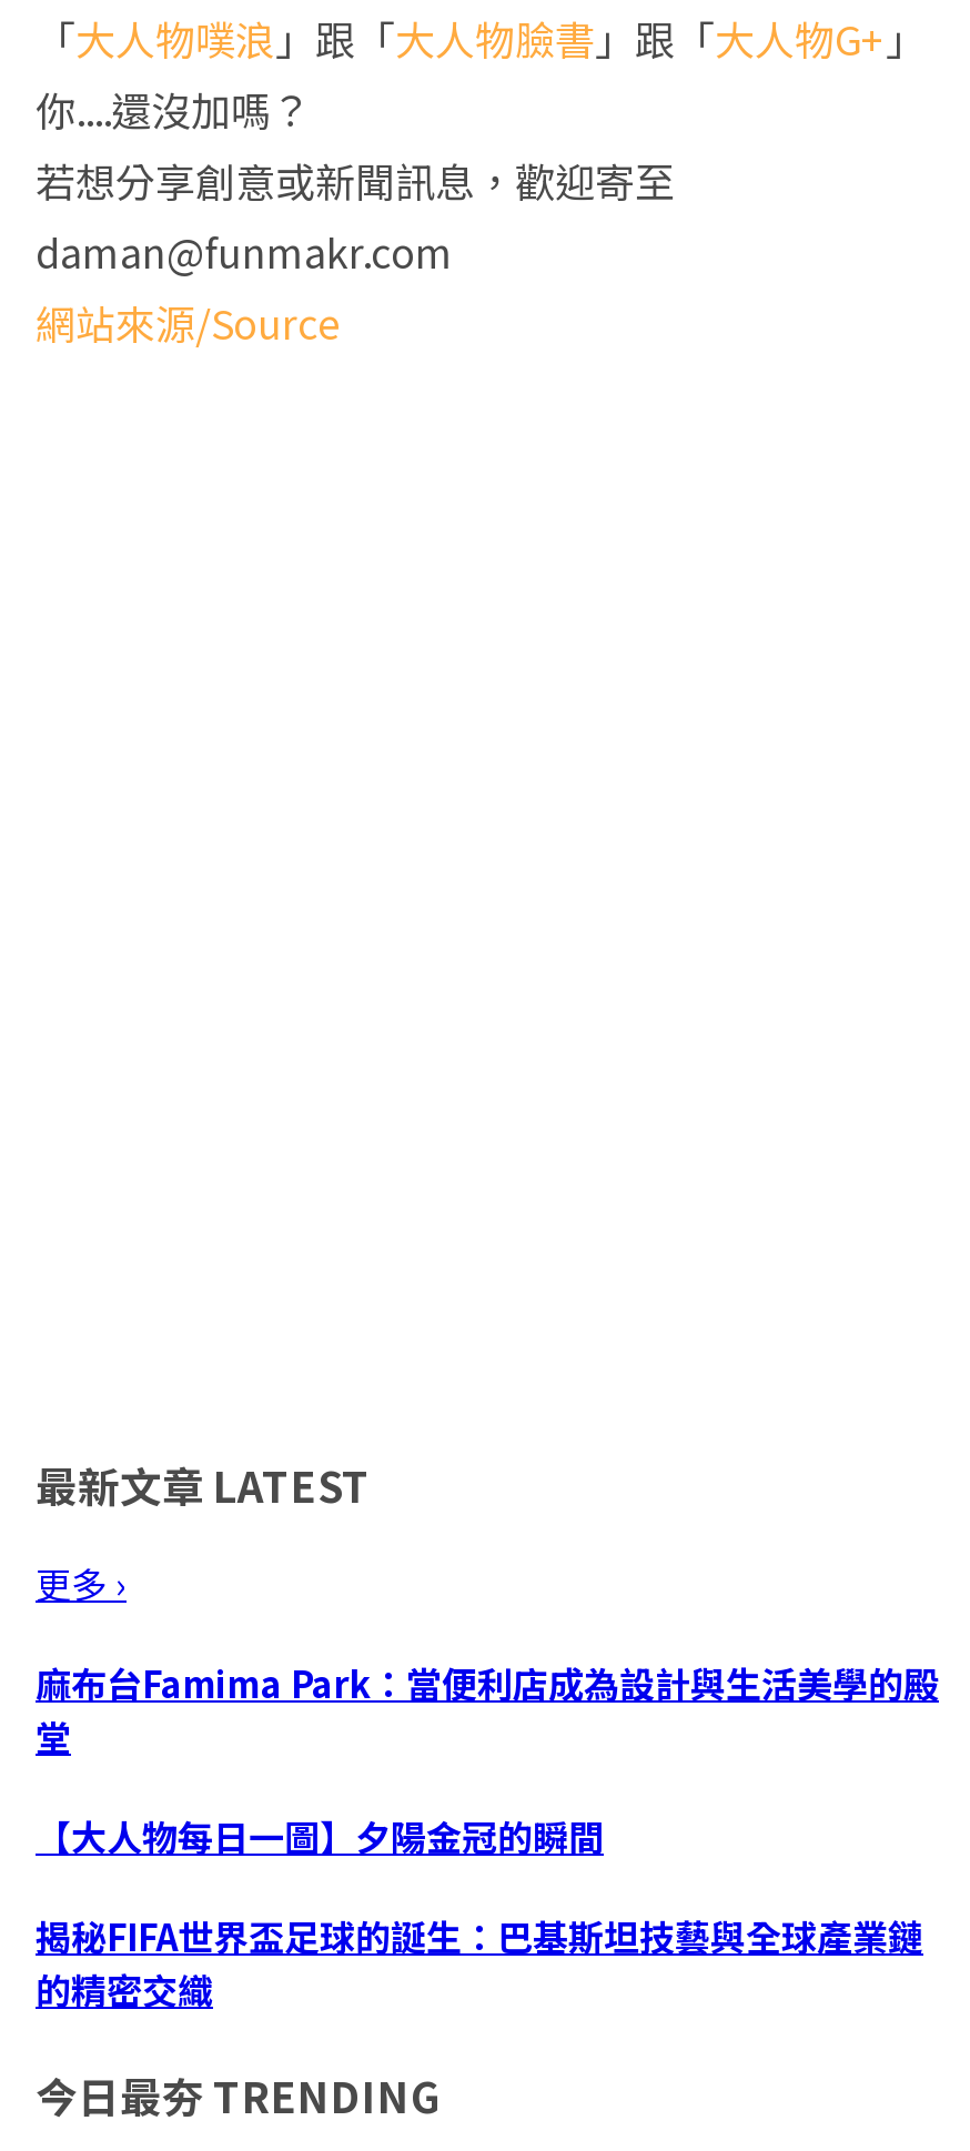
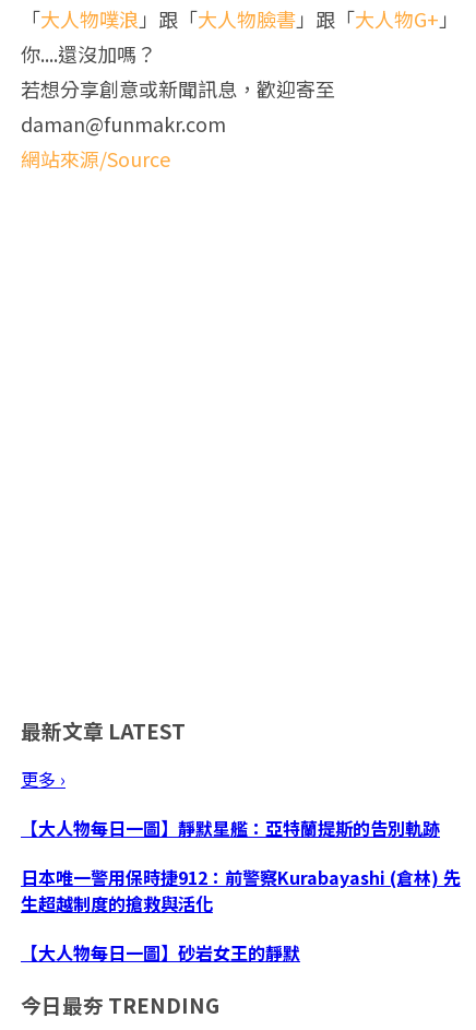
- 麻布台Famima Park：當便利店成為設計與生活美學的殿
- 堂
+ 【大人物每日一圖】靜默星艦：亞特蘭提斯的告別軌跡

- 【大人物每日一圖】夕陽金冠的瞬間
+ 日本唯一警用保時捷912：前警察Kurabayashi (倉林) 先
+ 生超越制度的搶救與活化

- 揭秘FIFA世界盃足球的誕生：巴基斯坦技藝與全球產業鏈
- 的精密交織
+ 【大人物每日一圖】砂岩女王的靜默
